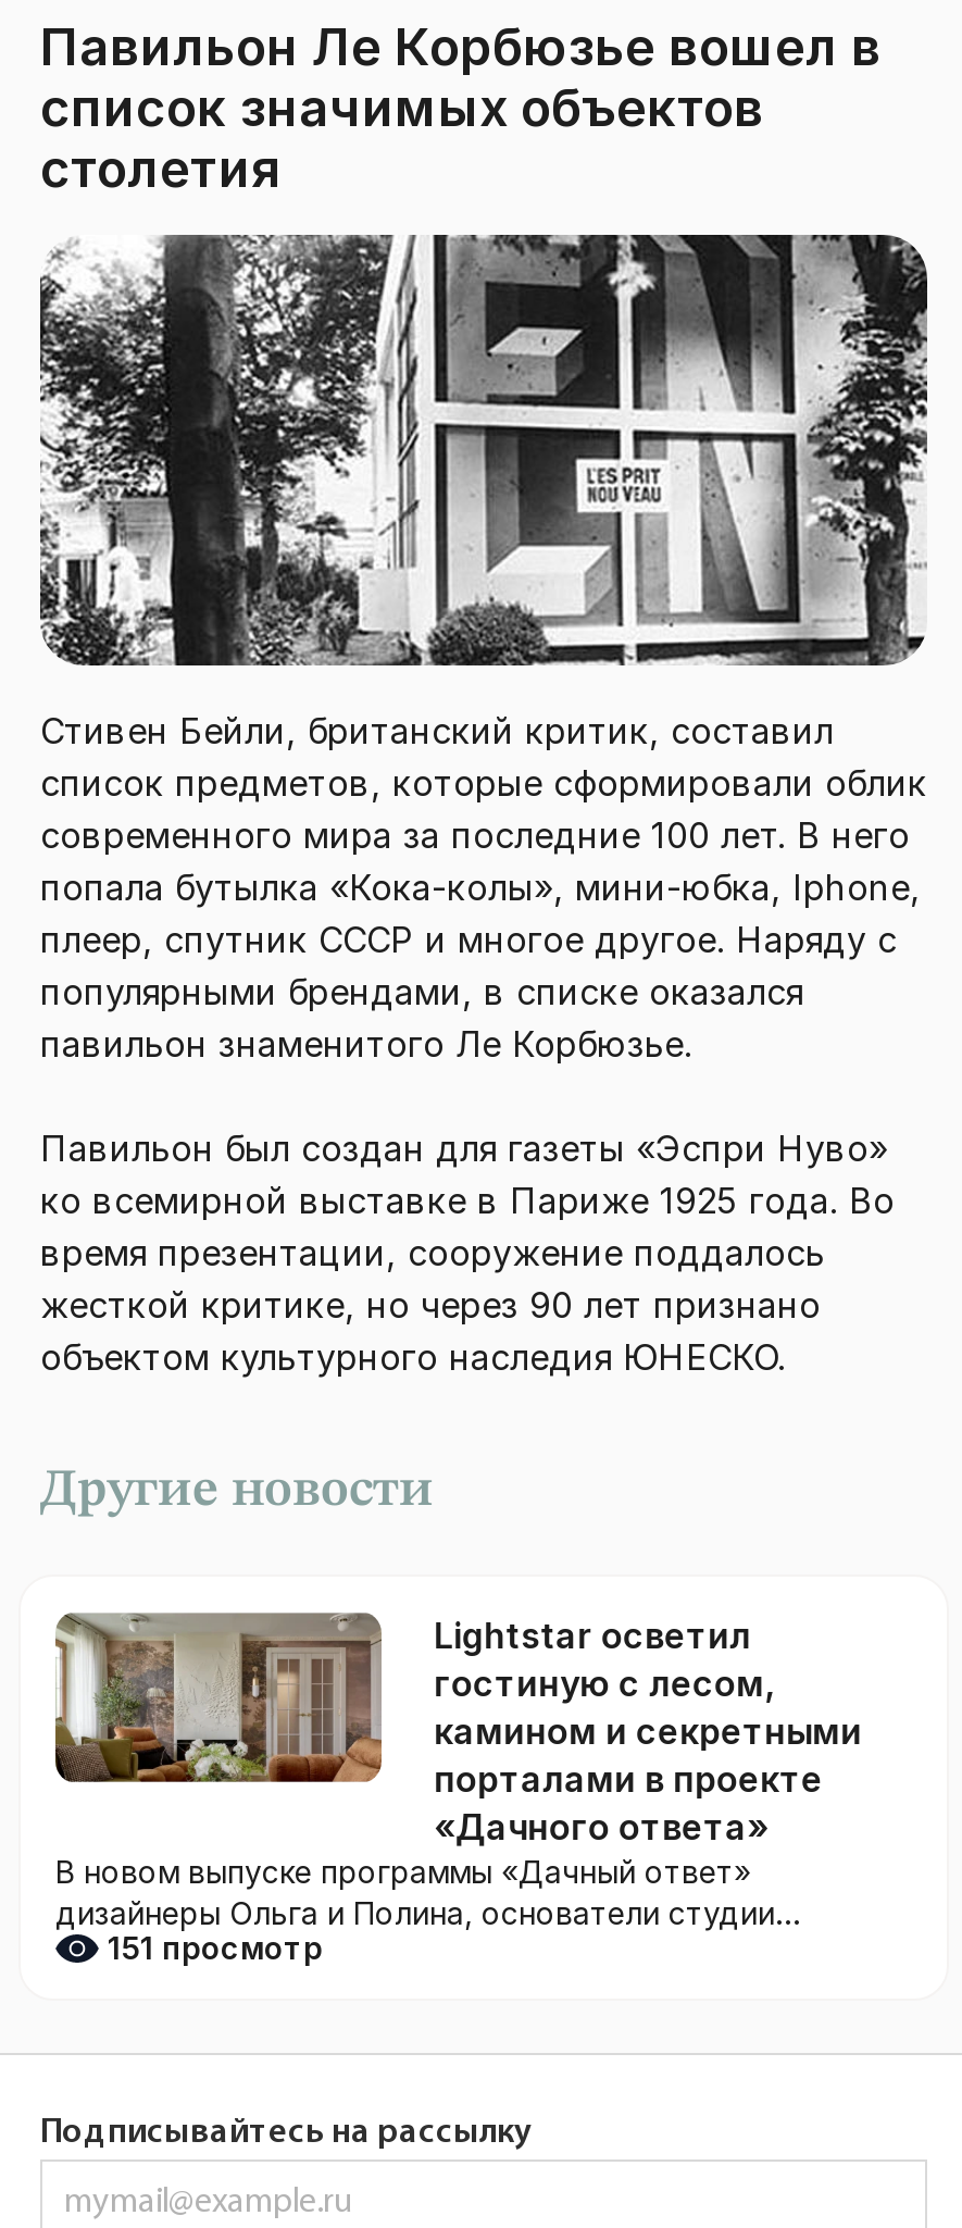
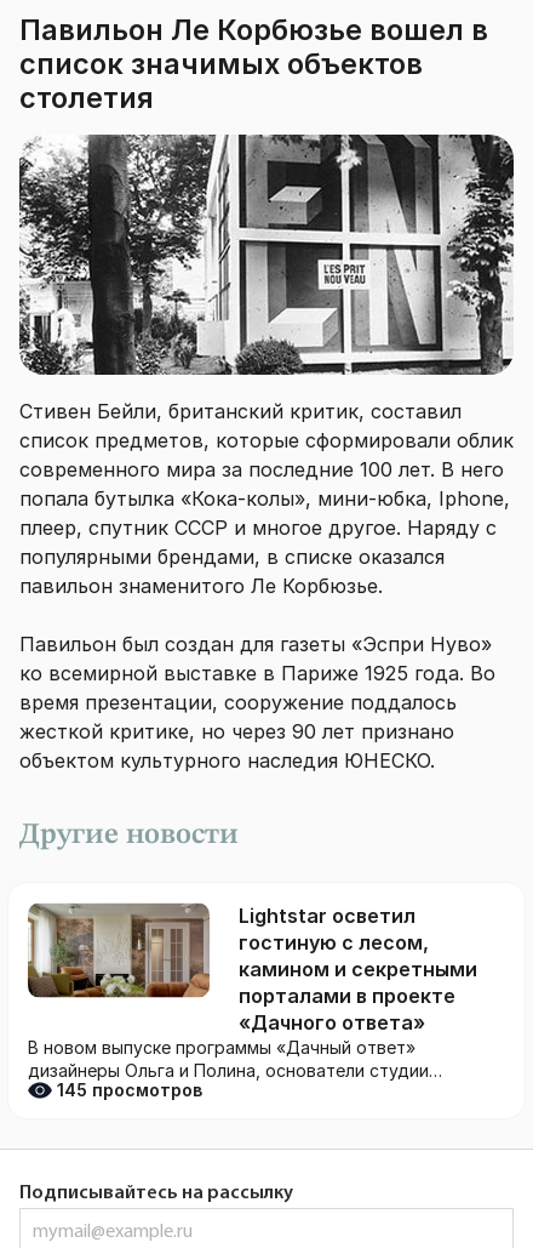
- 151 просмотр
+ 145 просмотров
